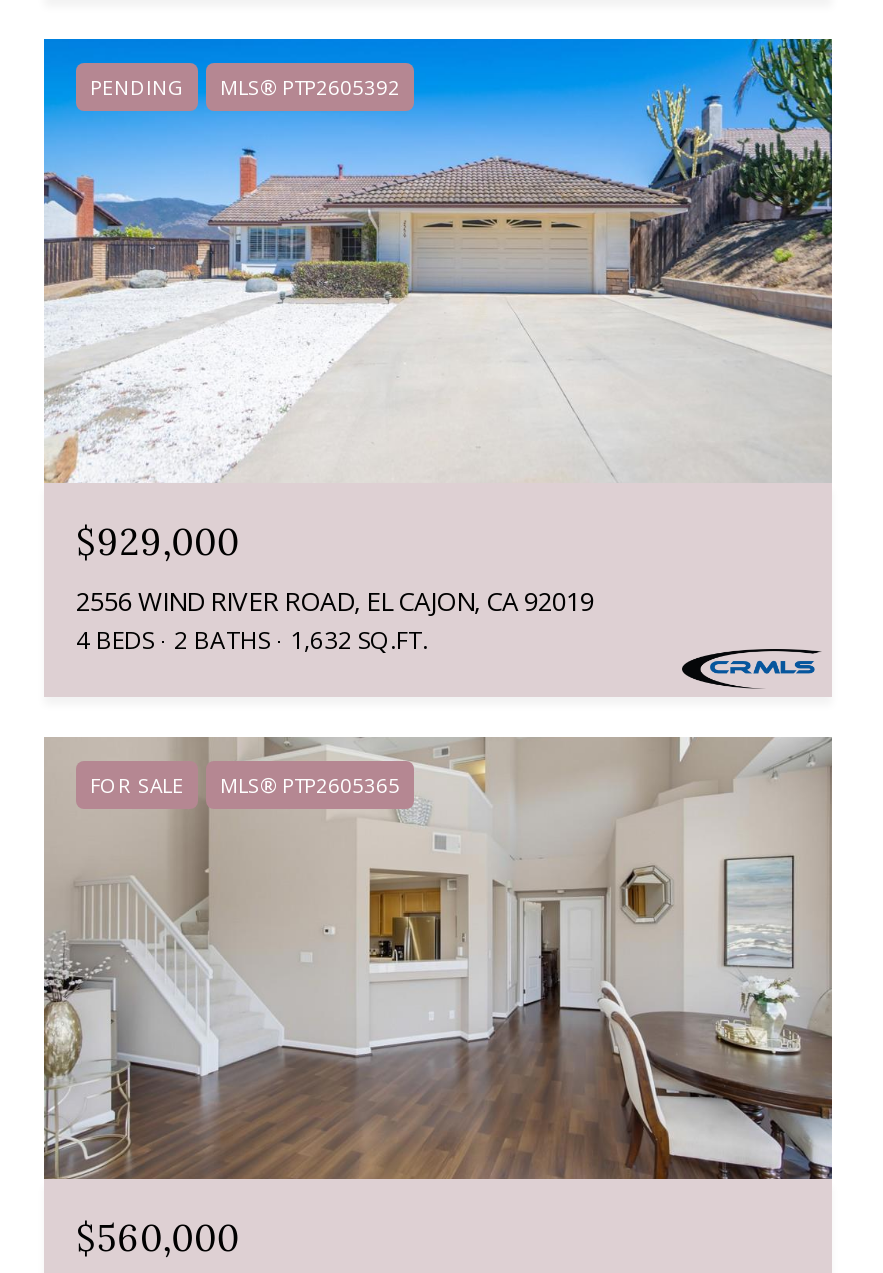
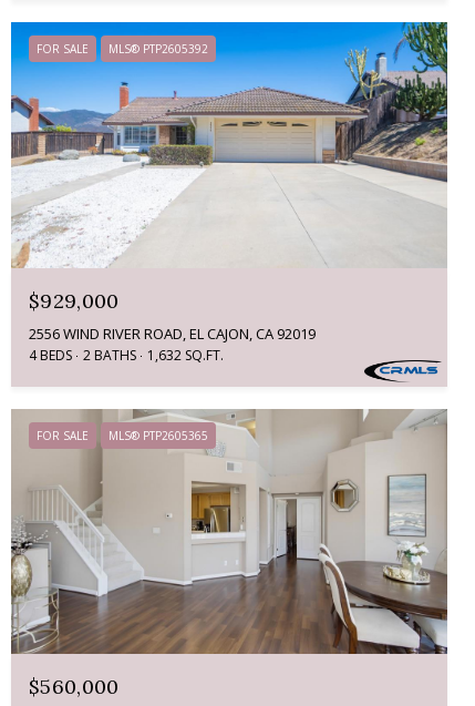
- PENDING
+ FOR SALE
